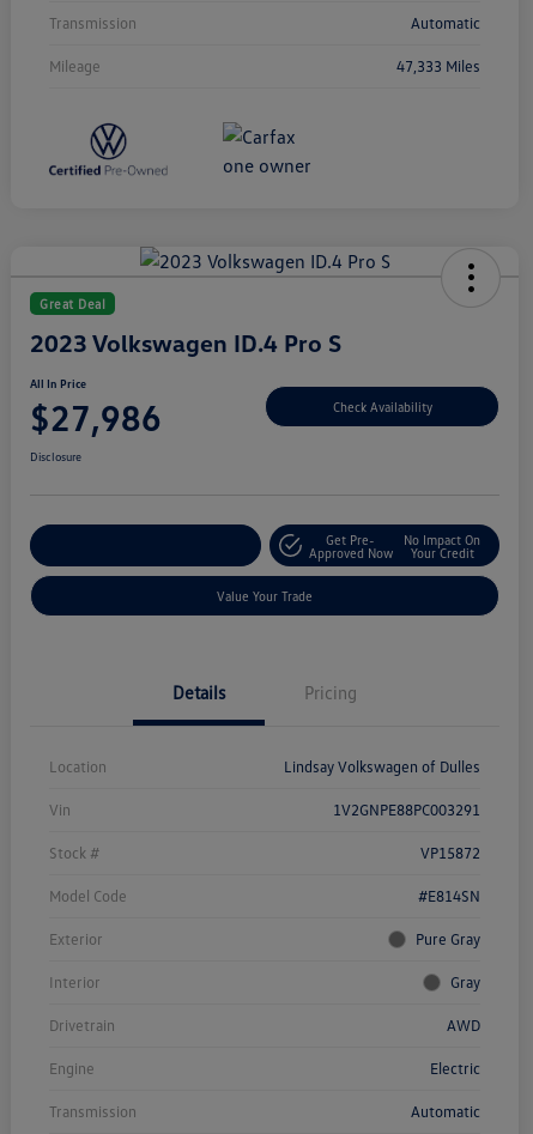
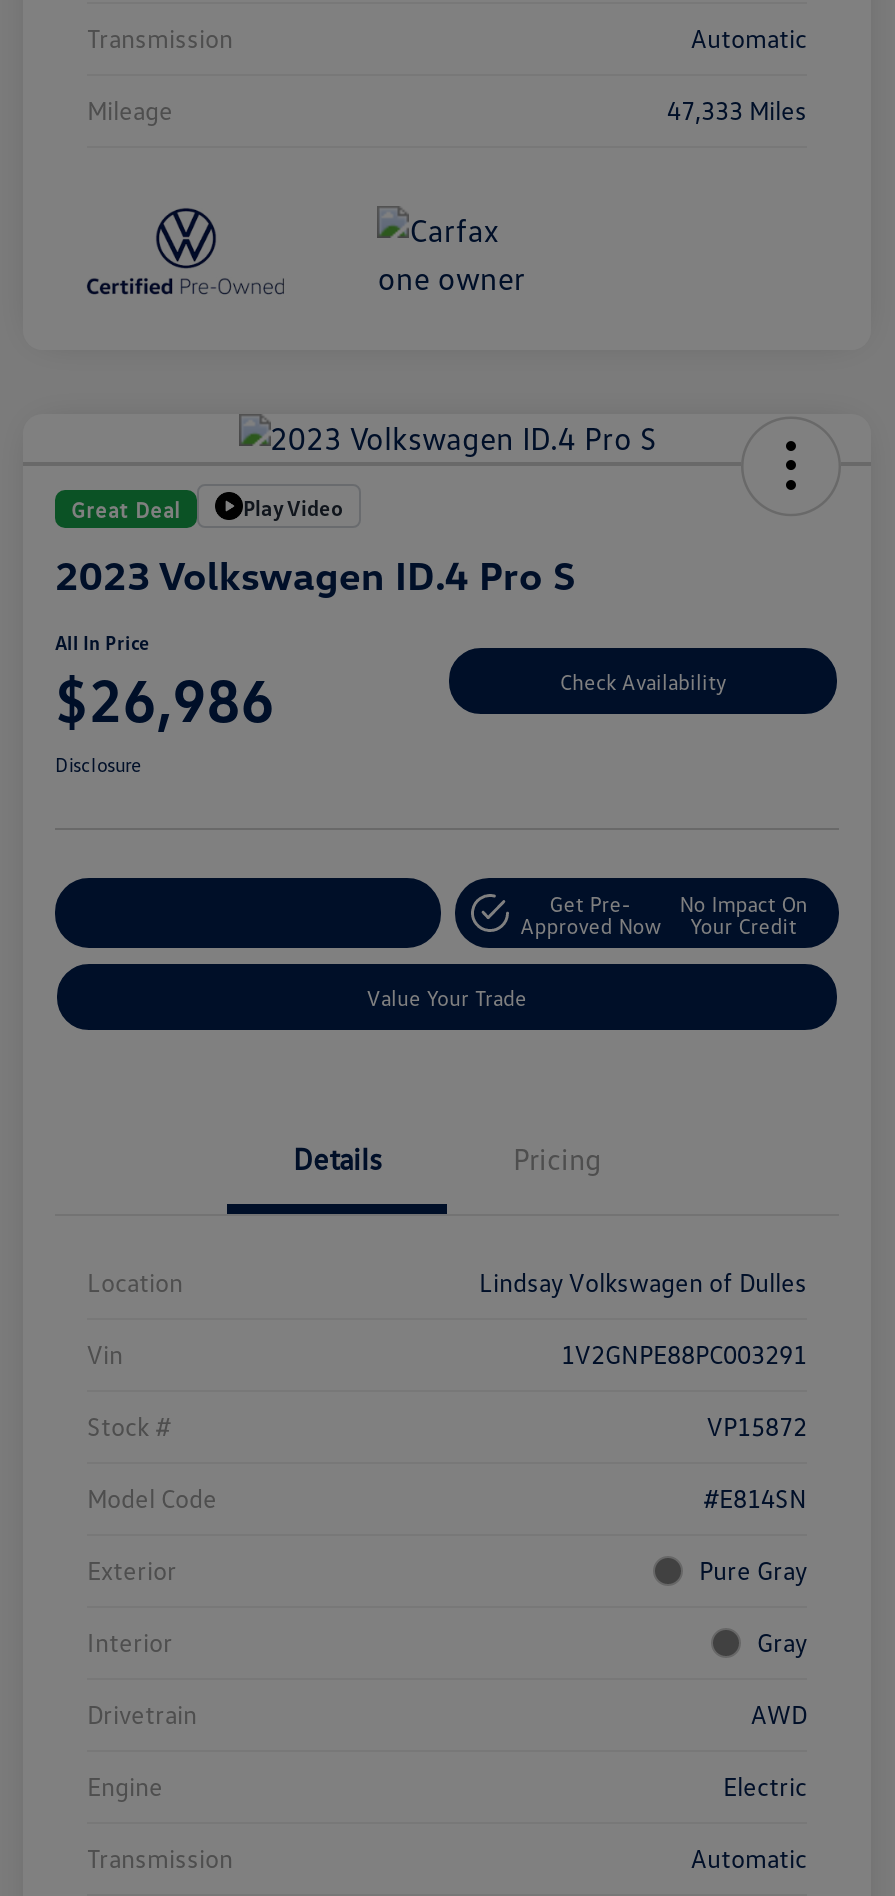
+ Play Video

- $27,986
+ $26,986
